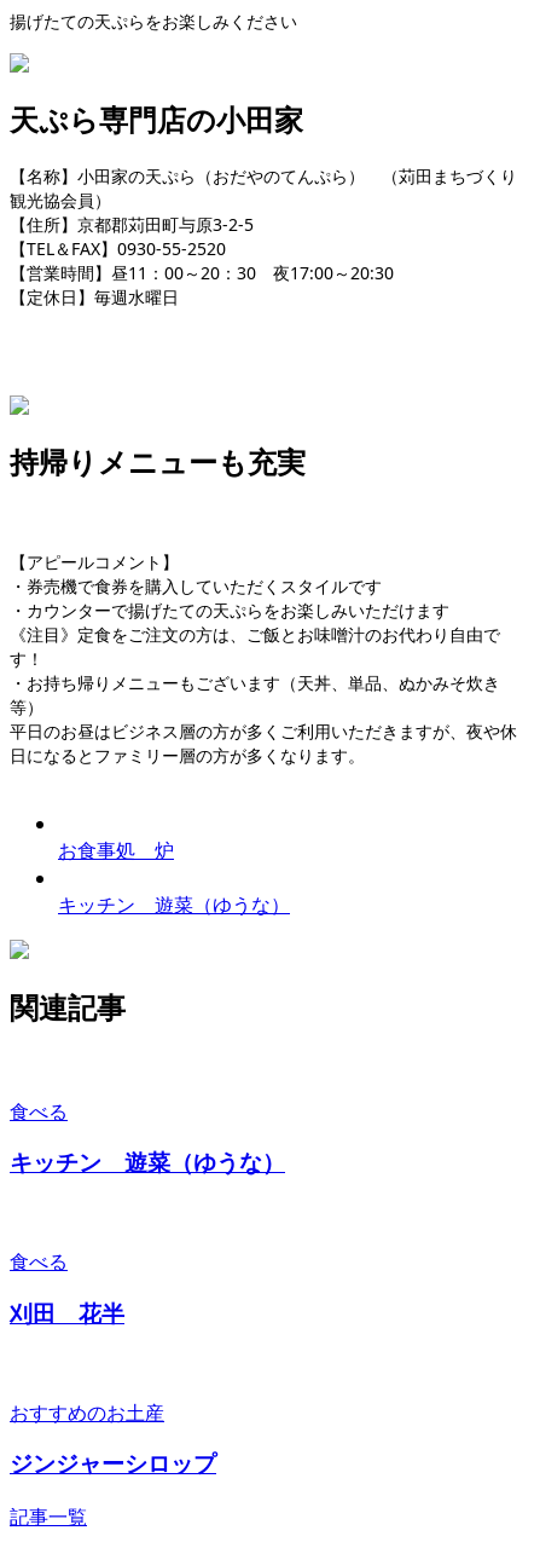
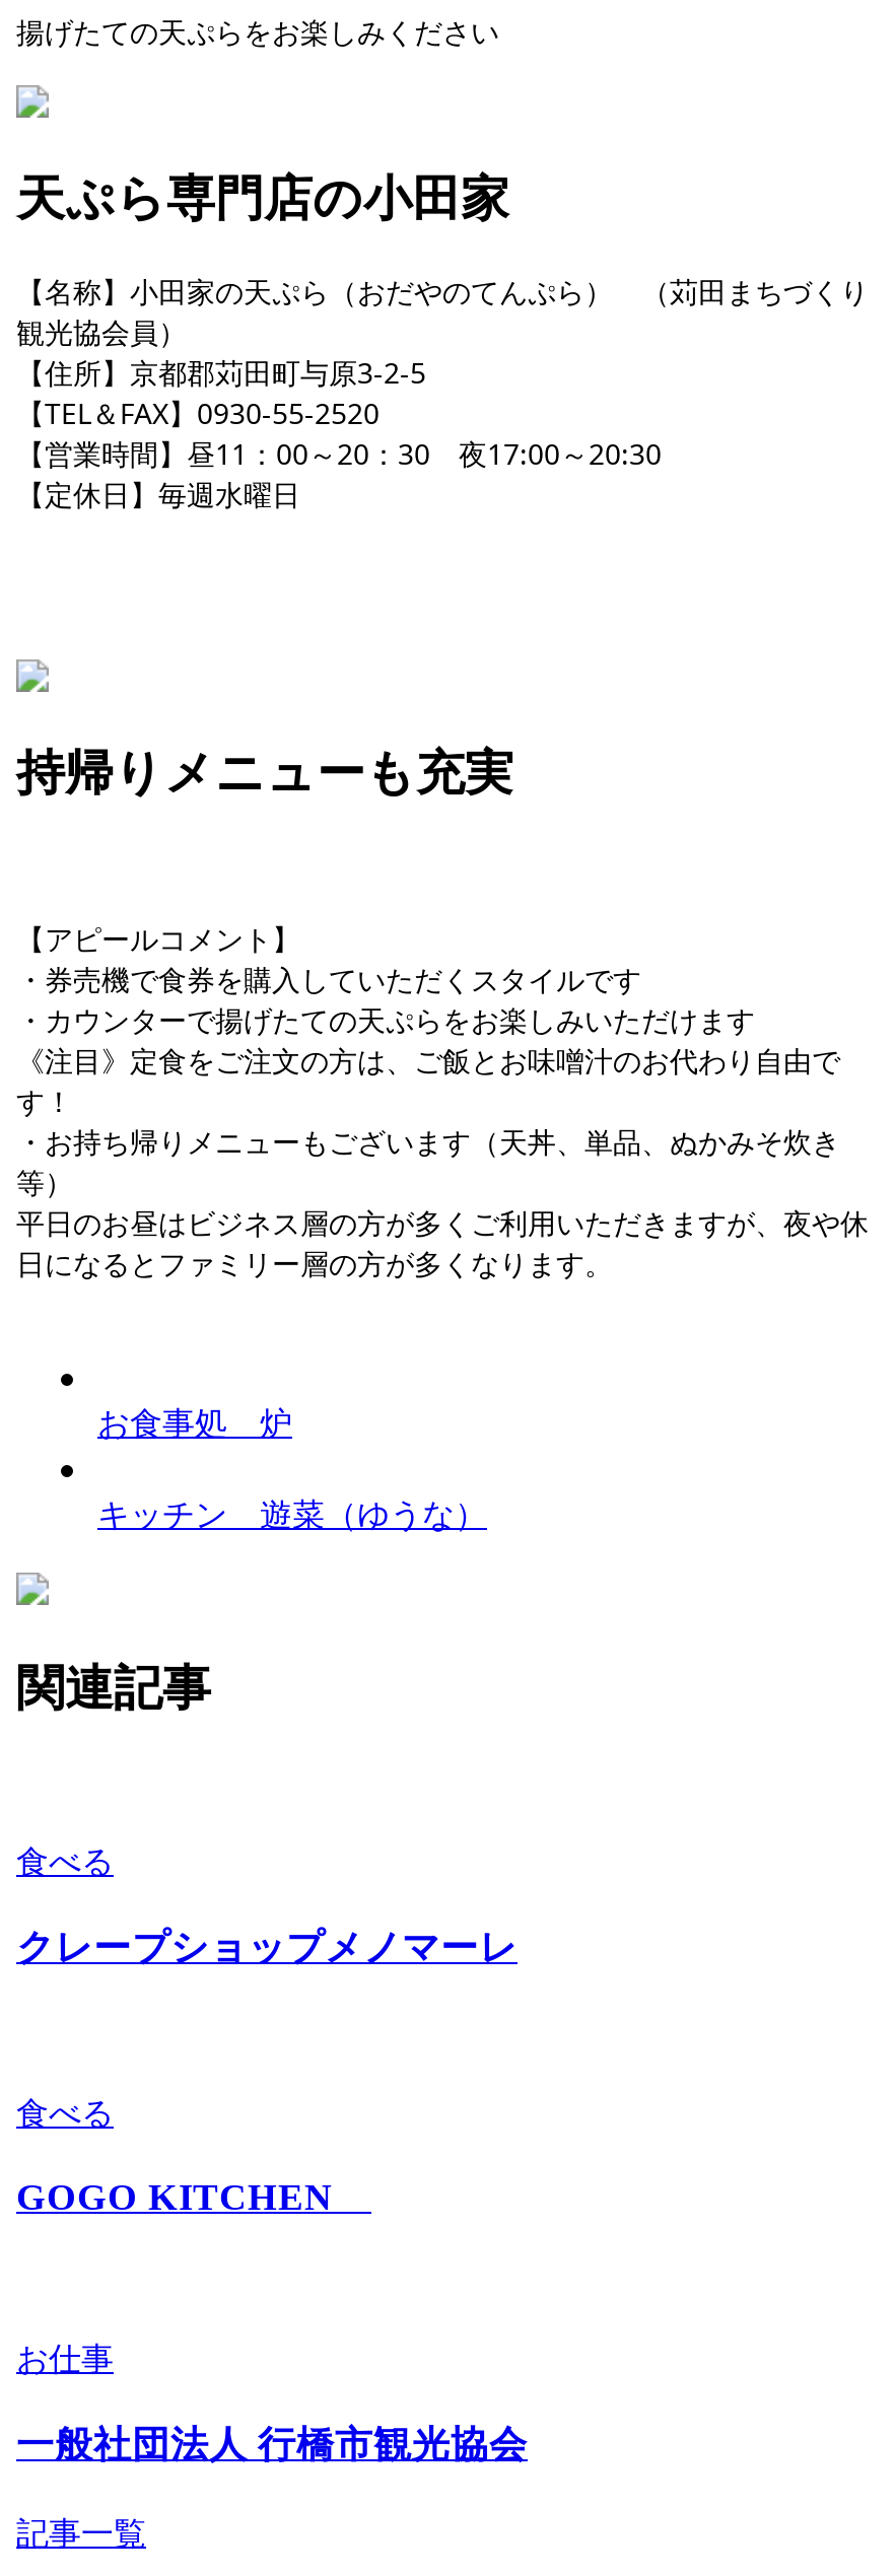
- キッチン 遊菜（ゆうな）
+ クレープショップメノマーレ

- 刈田 花半
+ GOGO KITCHEN

- おすすめのお土産
+ お仕事

- ジンジャーシロップ
+ 一般社団法人 行橋市観光協会
